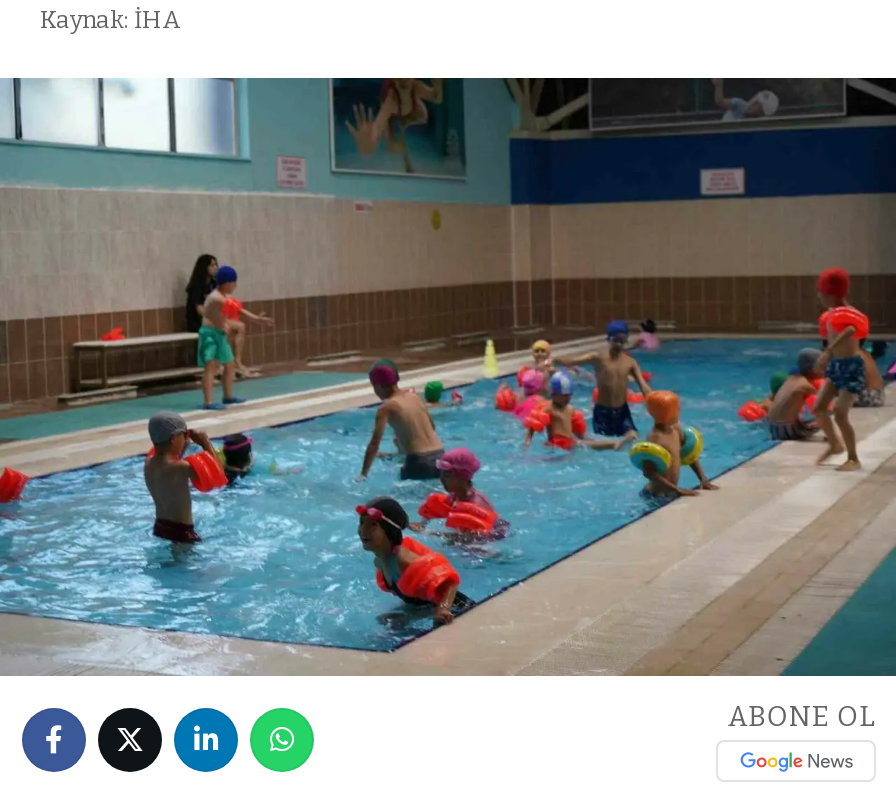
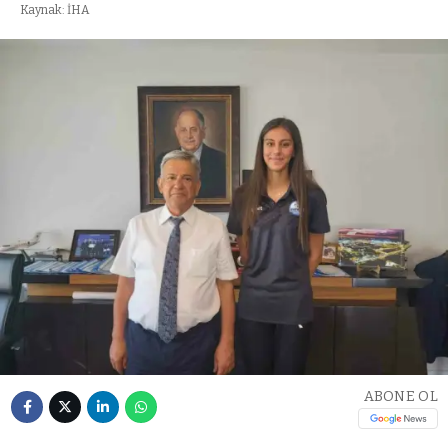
- [image]
+ [image]
